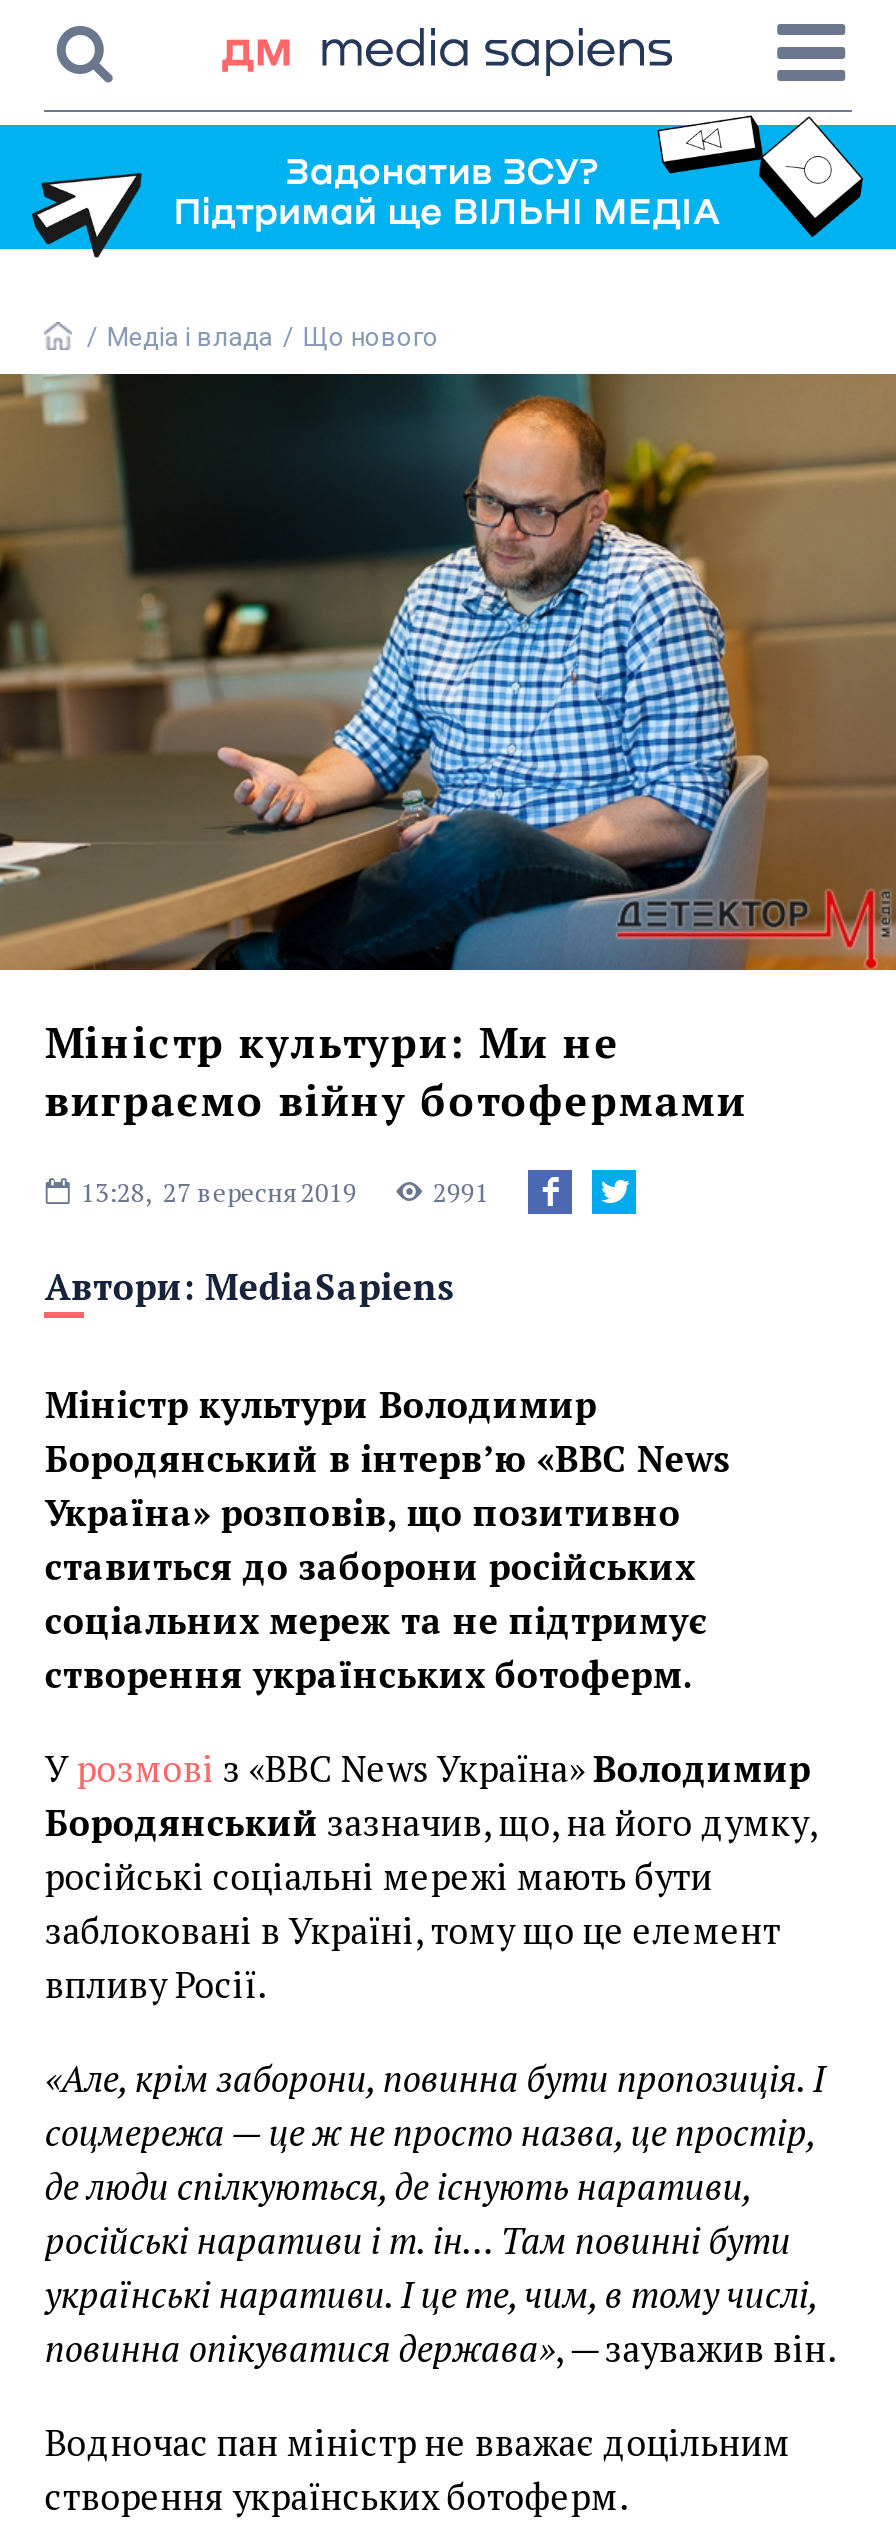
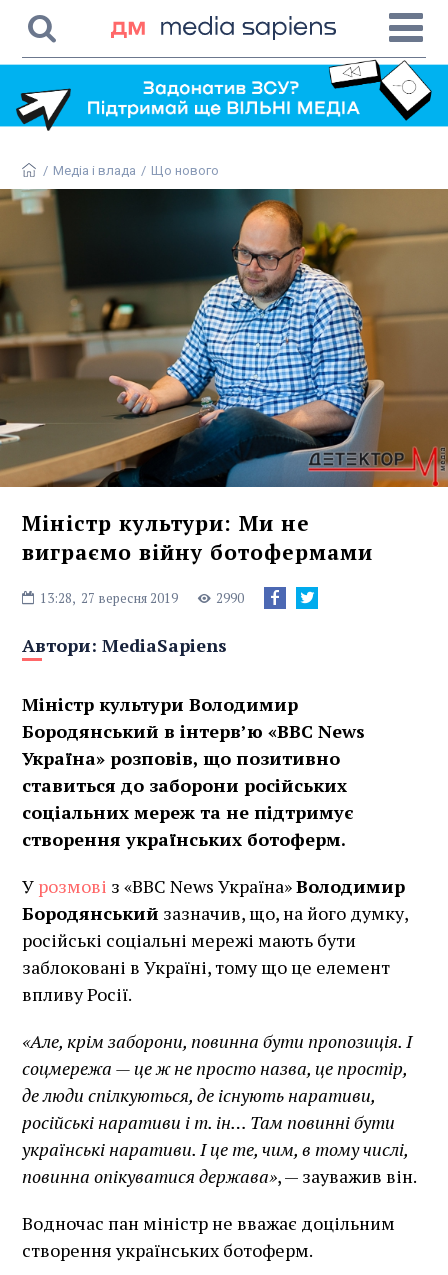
- 2991
+ 2990
